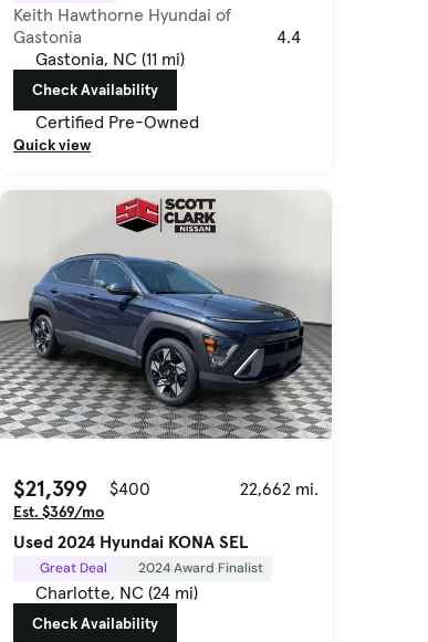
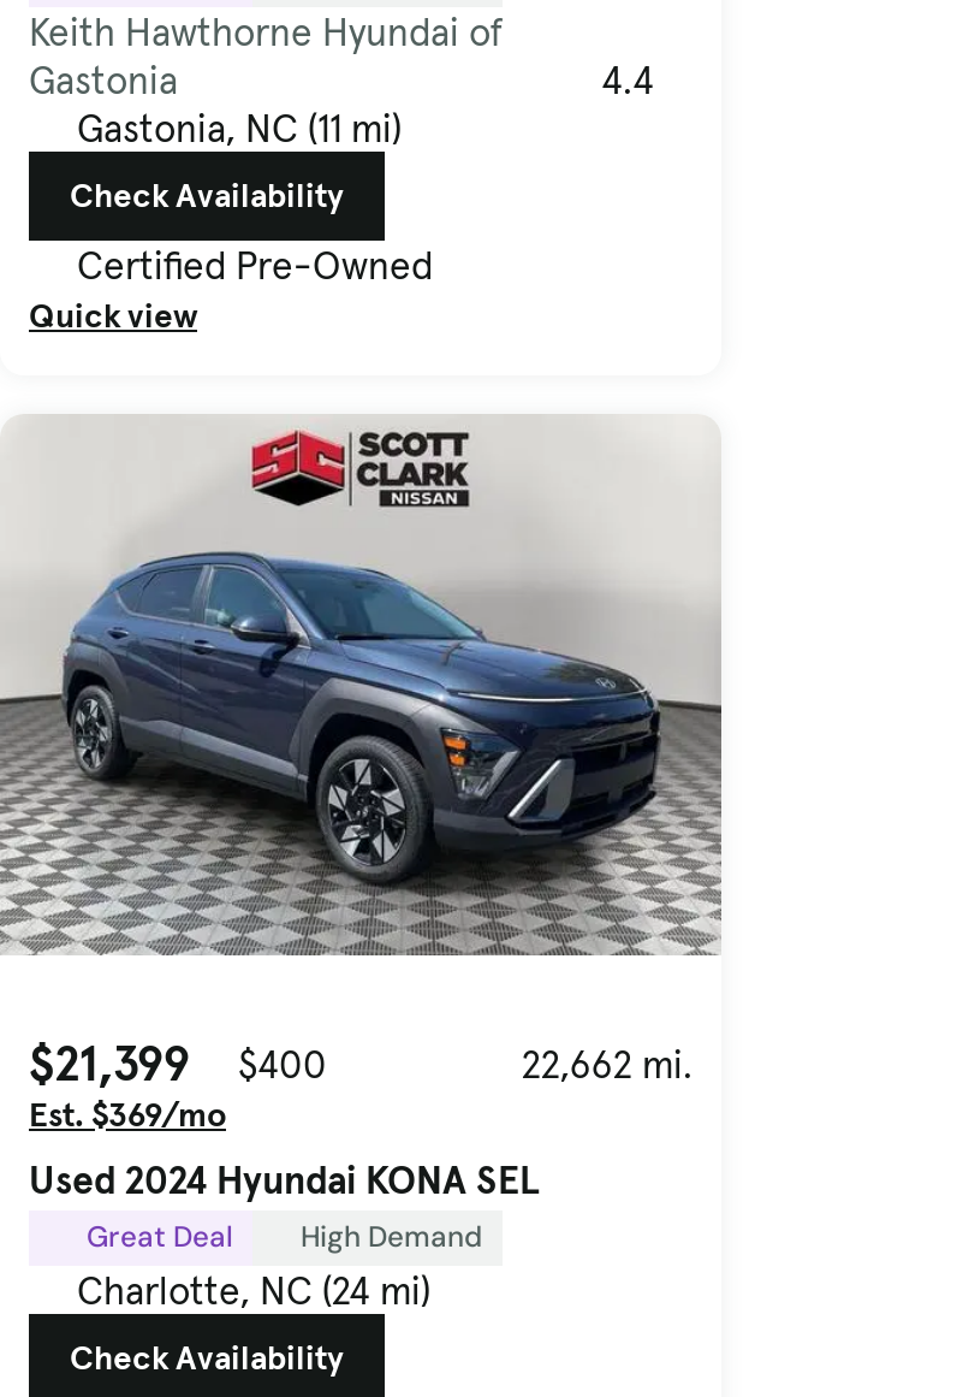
- 2024 Award Finalist
+ High Demand
